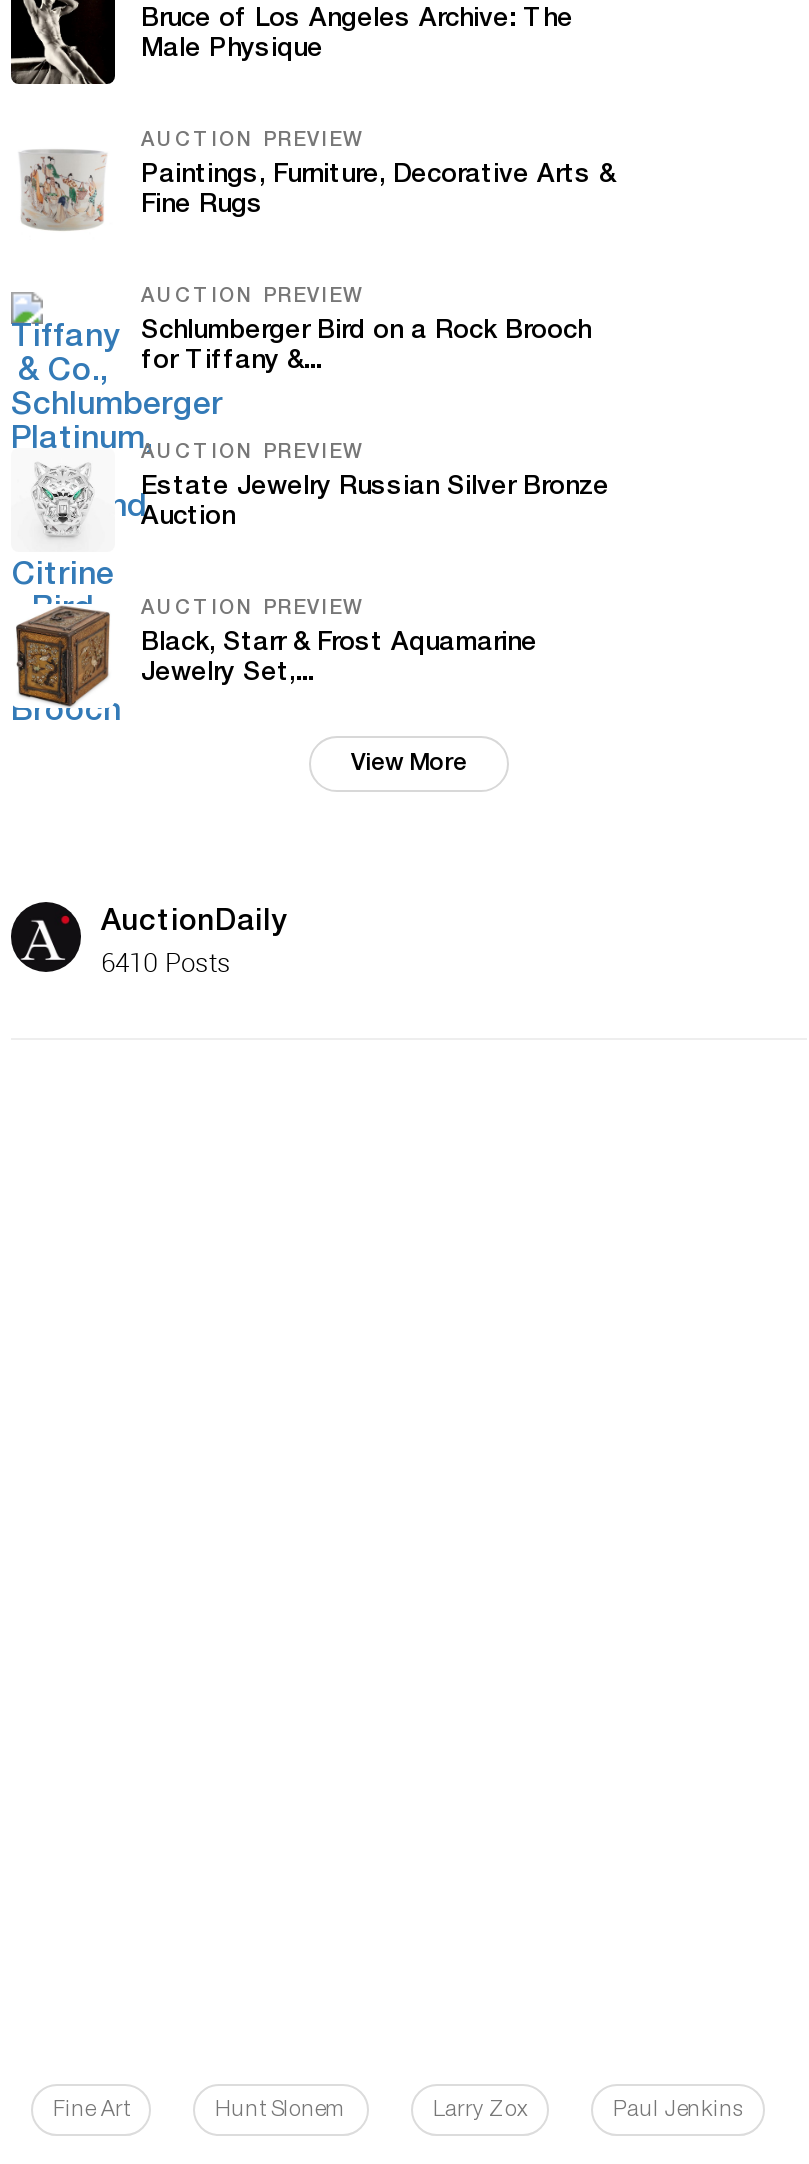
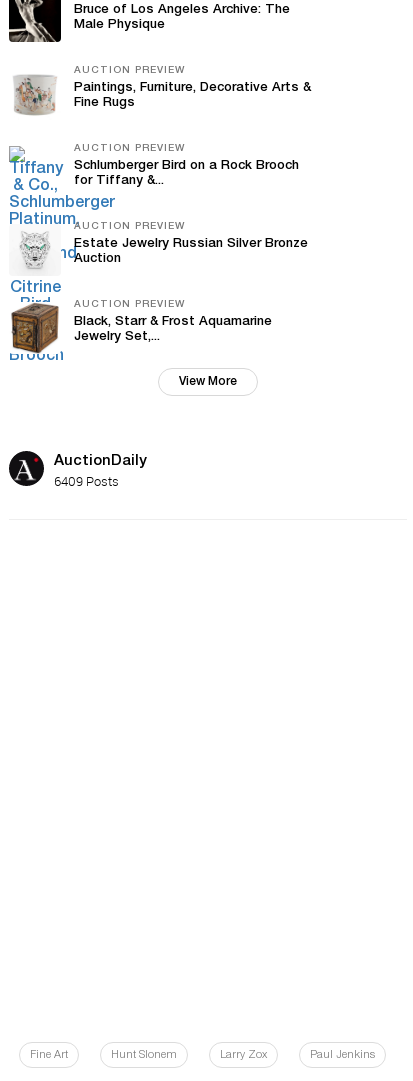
- 6410 Posts
+ 6409 Posts
